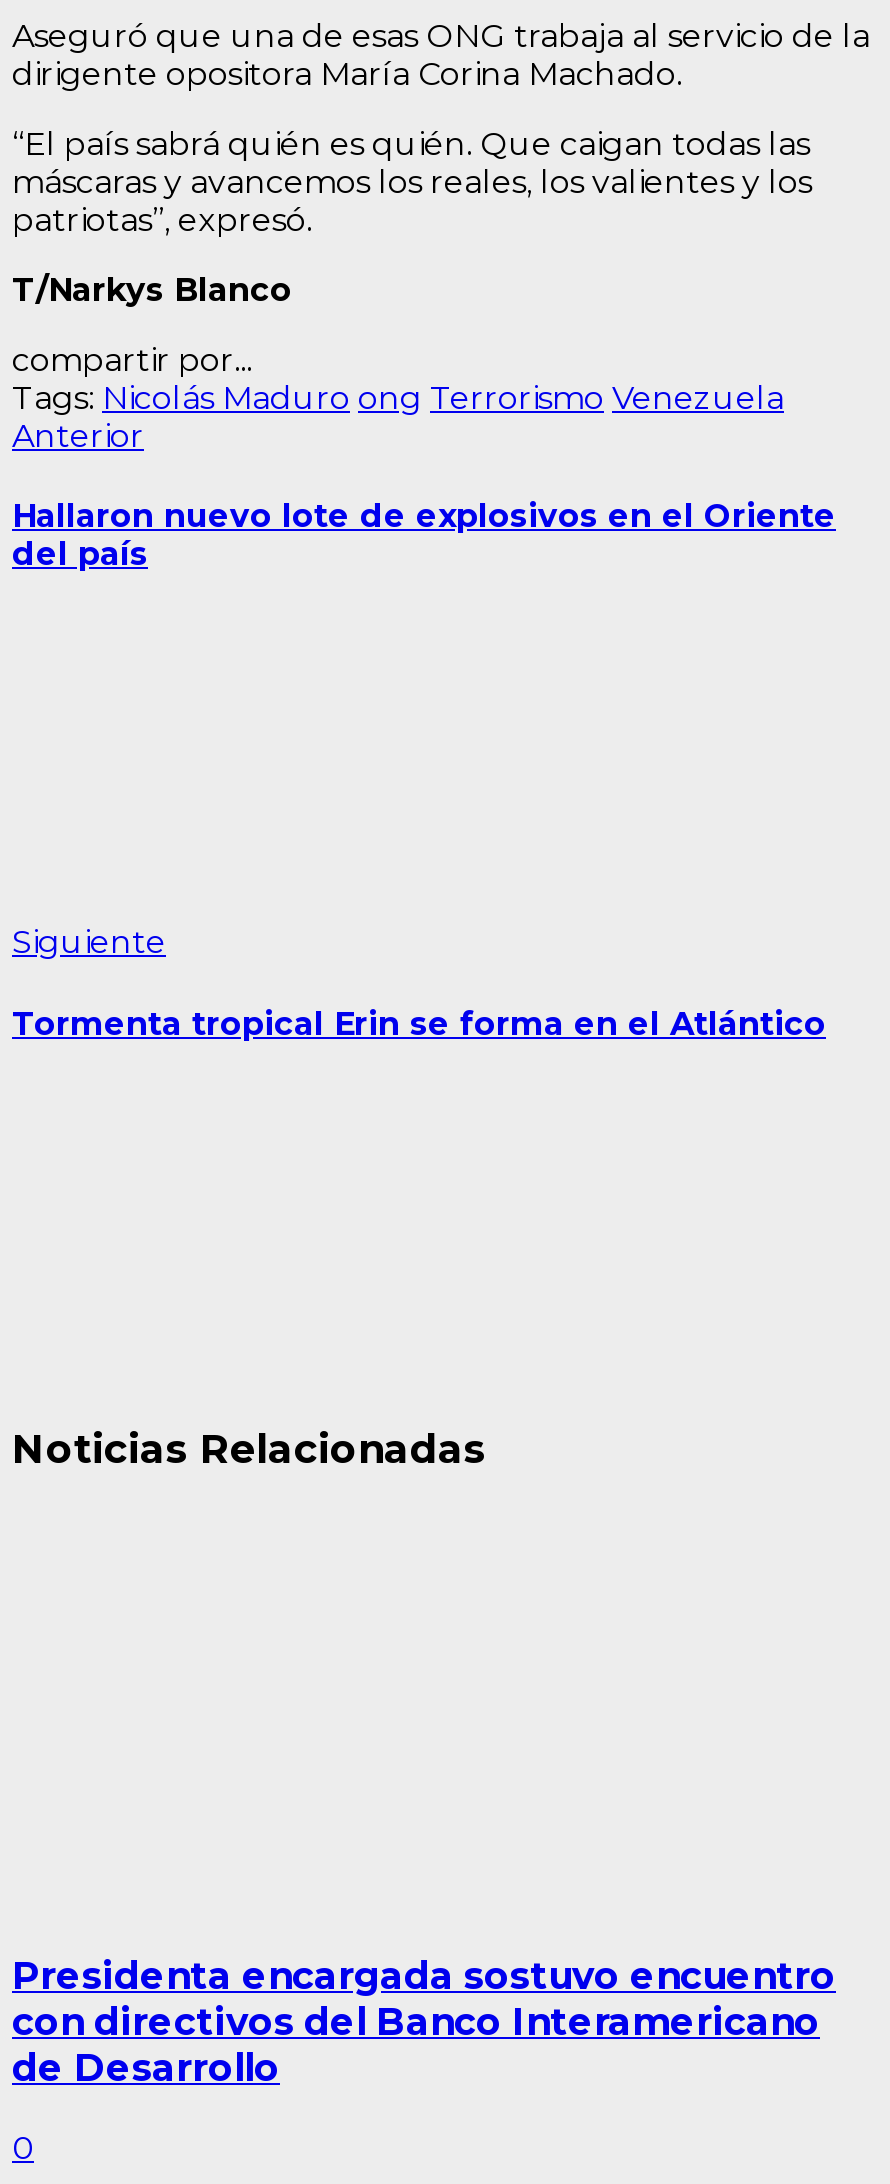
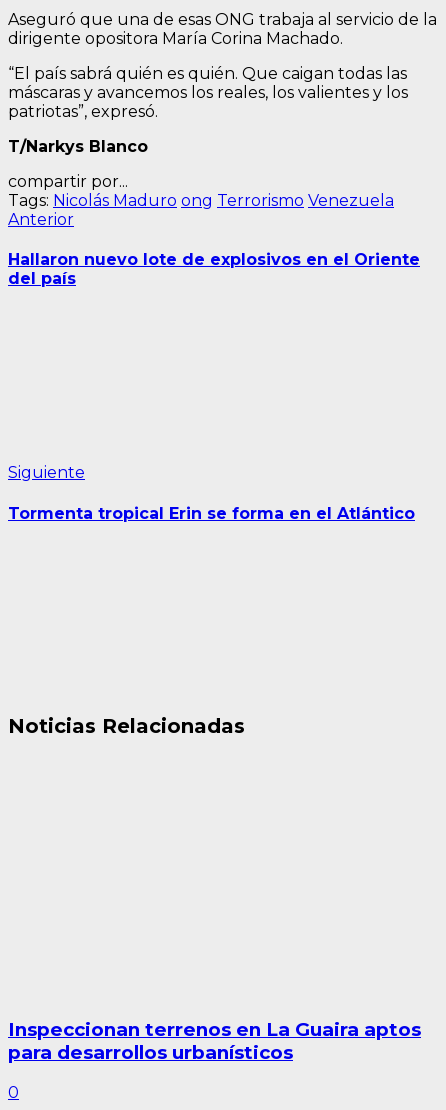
- Presidenta encargada sostuvo encuentro
- con directivos del Banco Interamericano
- de Desarrollo
+ Inspeccionan terrenos en La Guaira aptos
+ para desarrollos urbanísticos
